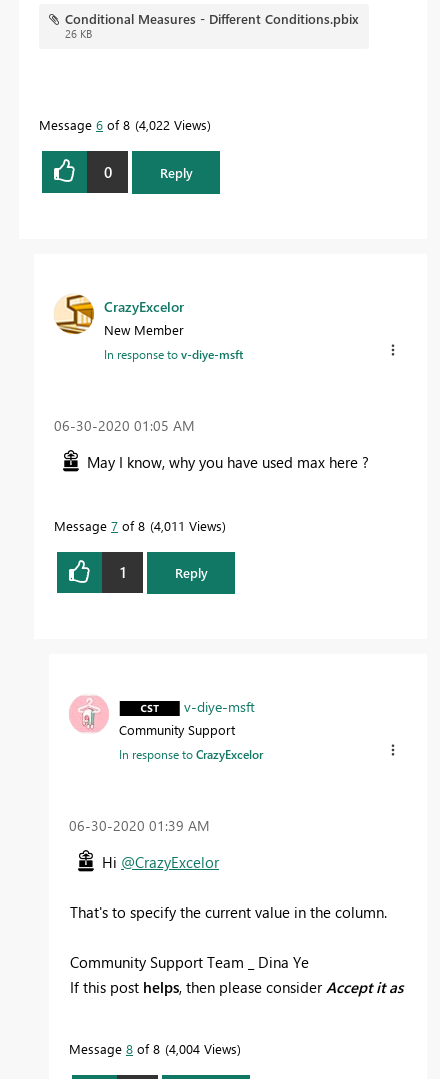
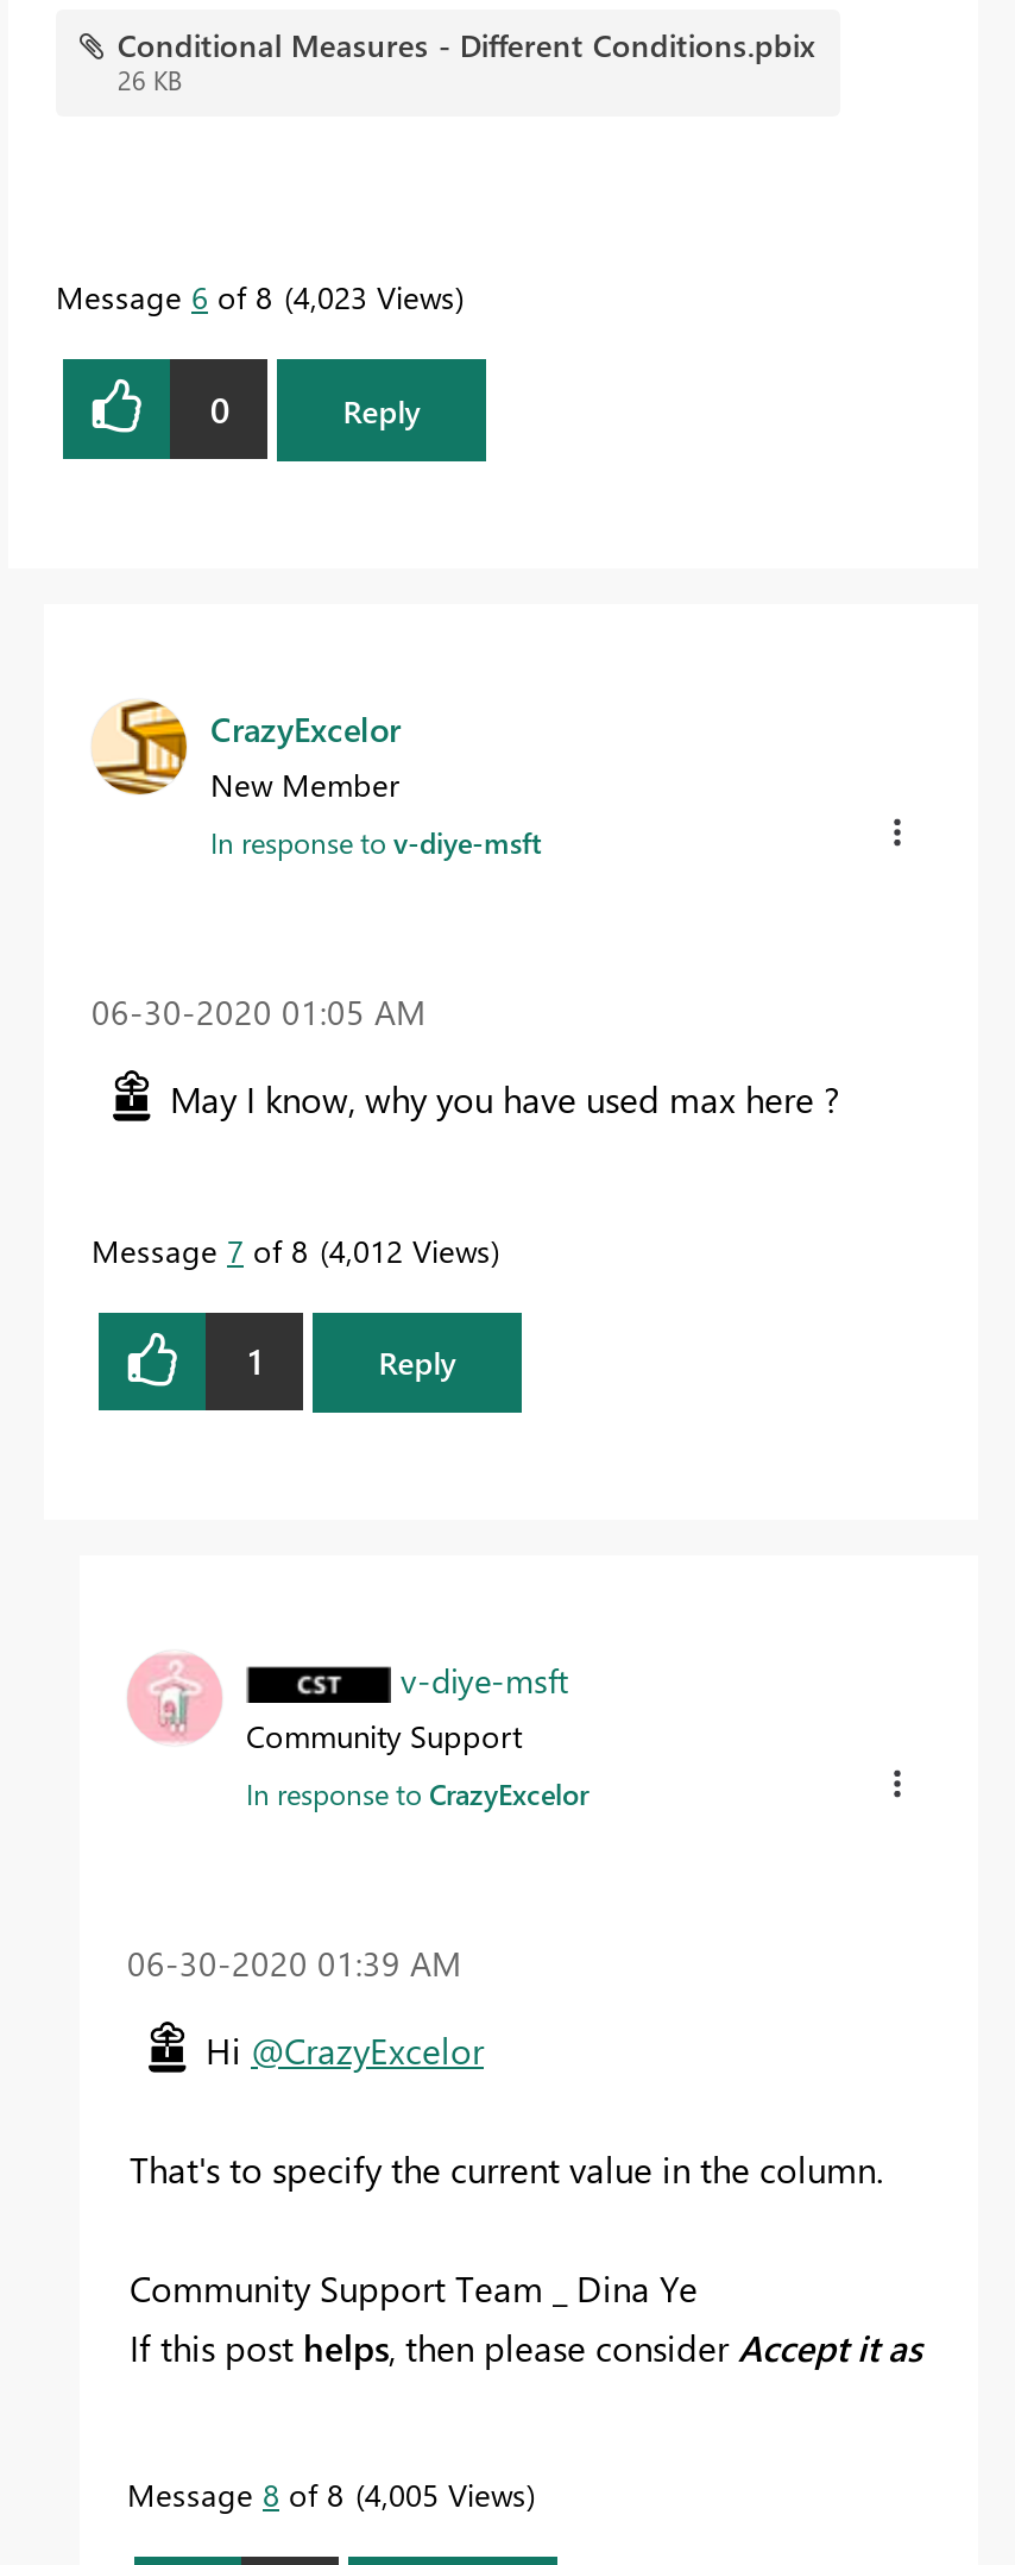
- Message 6 of 8 4,022 Views
+ Message 6 of 8 4,023 Views

- Message 7 of 8 4,011 Views
+ Message 7 of 8 4,012 Views

- Message 8 of 8 4,004 Views
+ Message 8 of 8 4,005 Views
